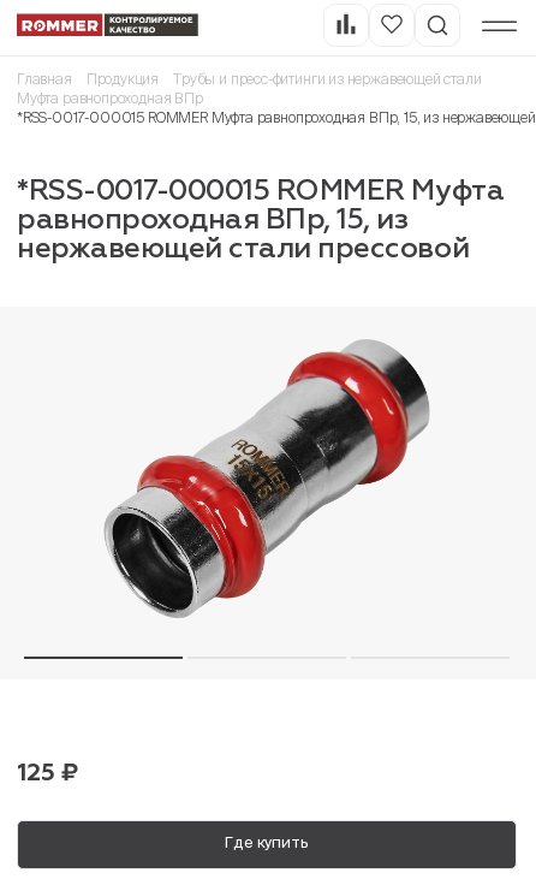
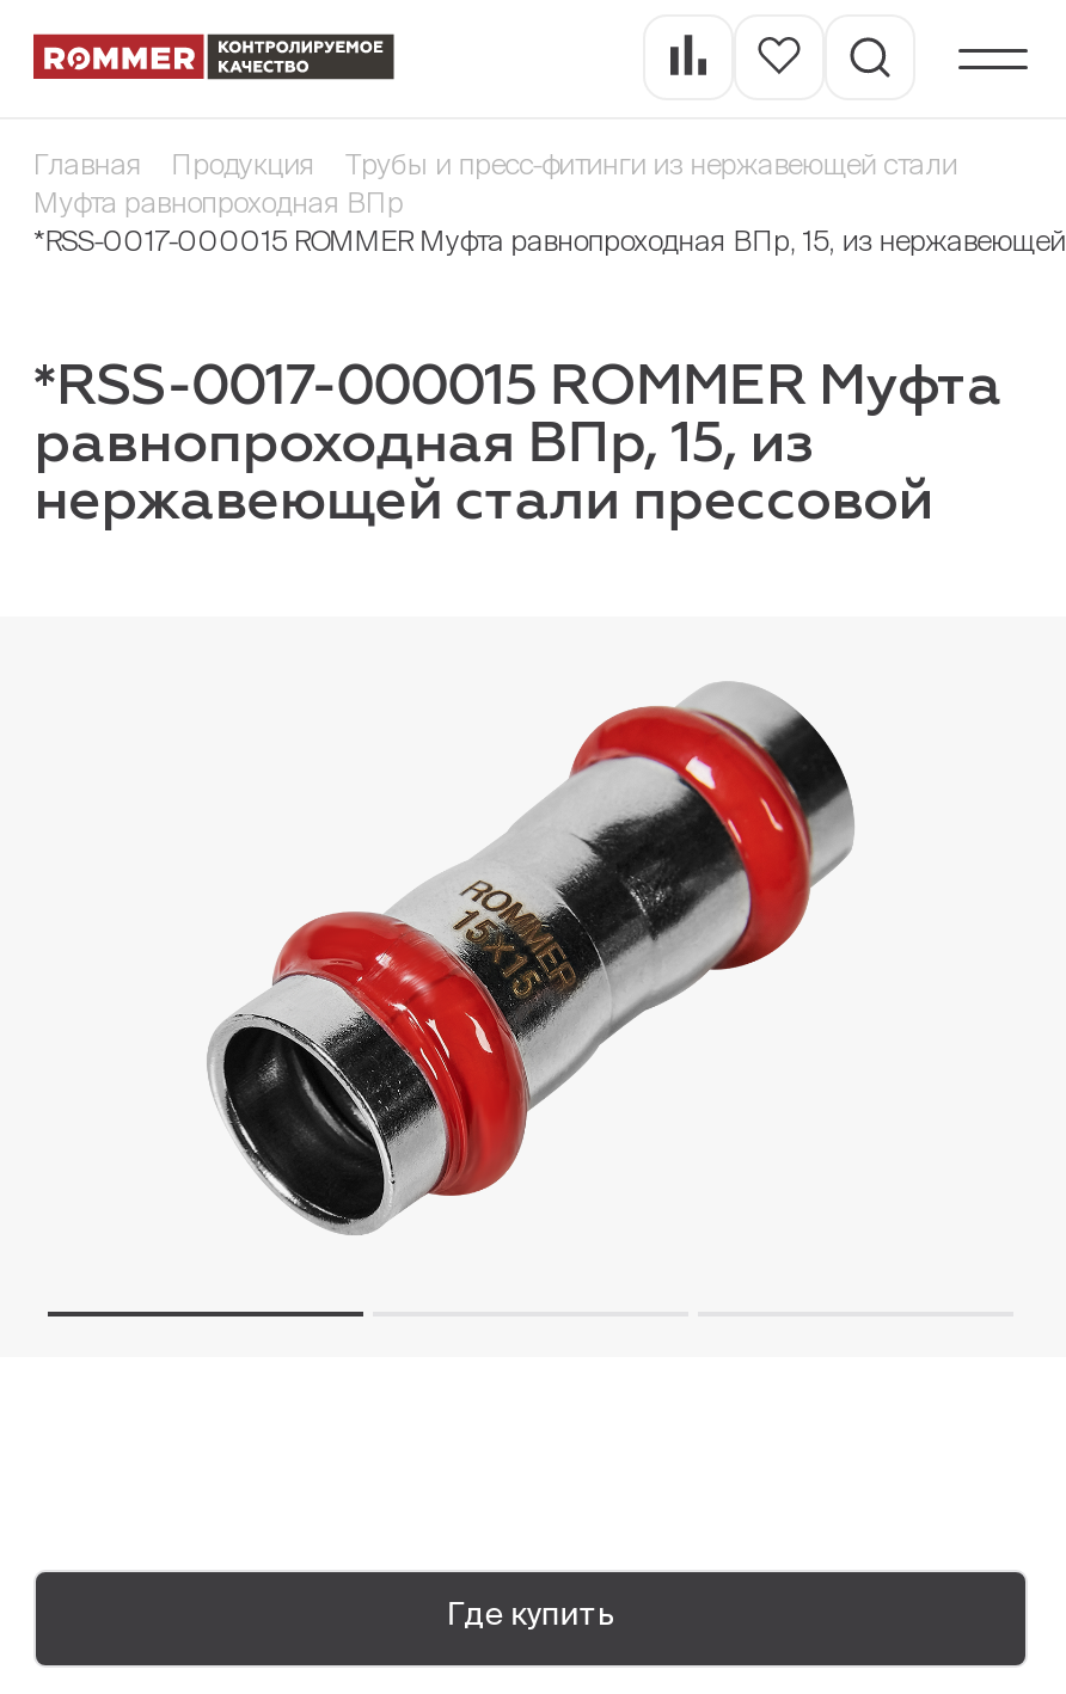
- 125 ₽
